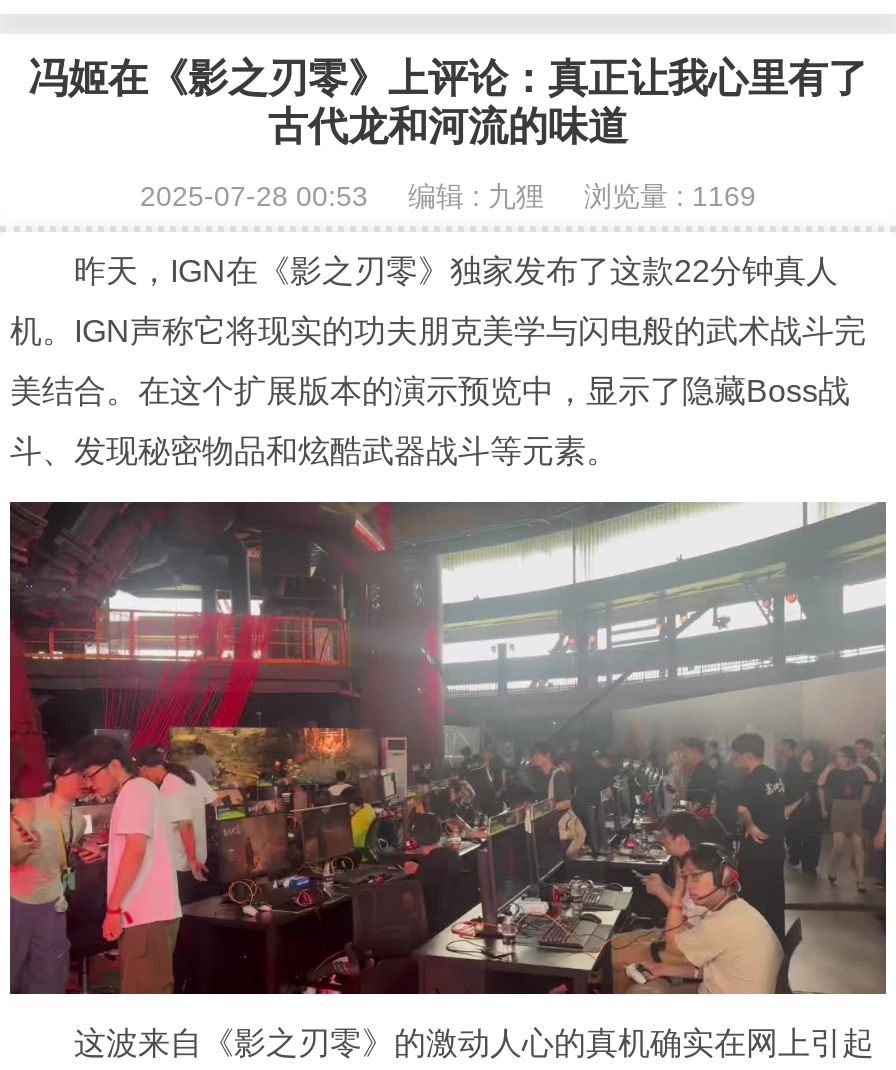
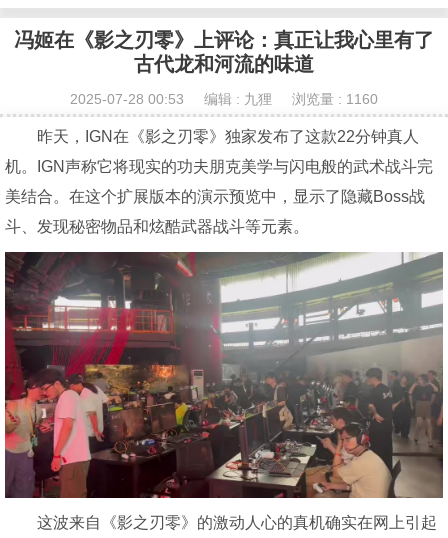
- 2025-07-28 00:53 编辑 : 九狸 浏览量 : 1169
+ 2025-07-28 00:53 编辑 : 九狸 浏览量 : 1160
